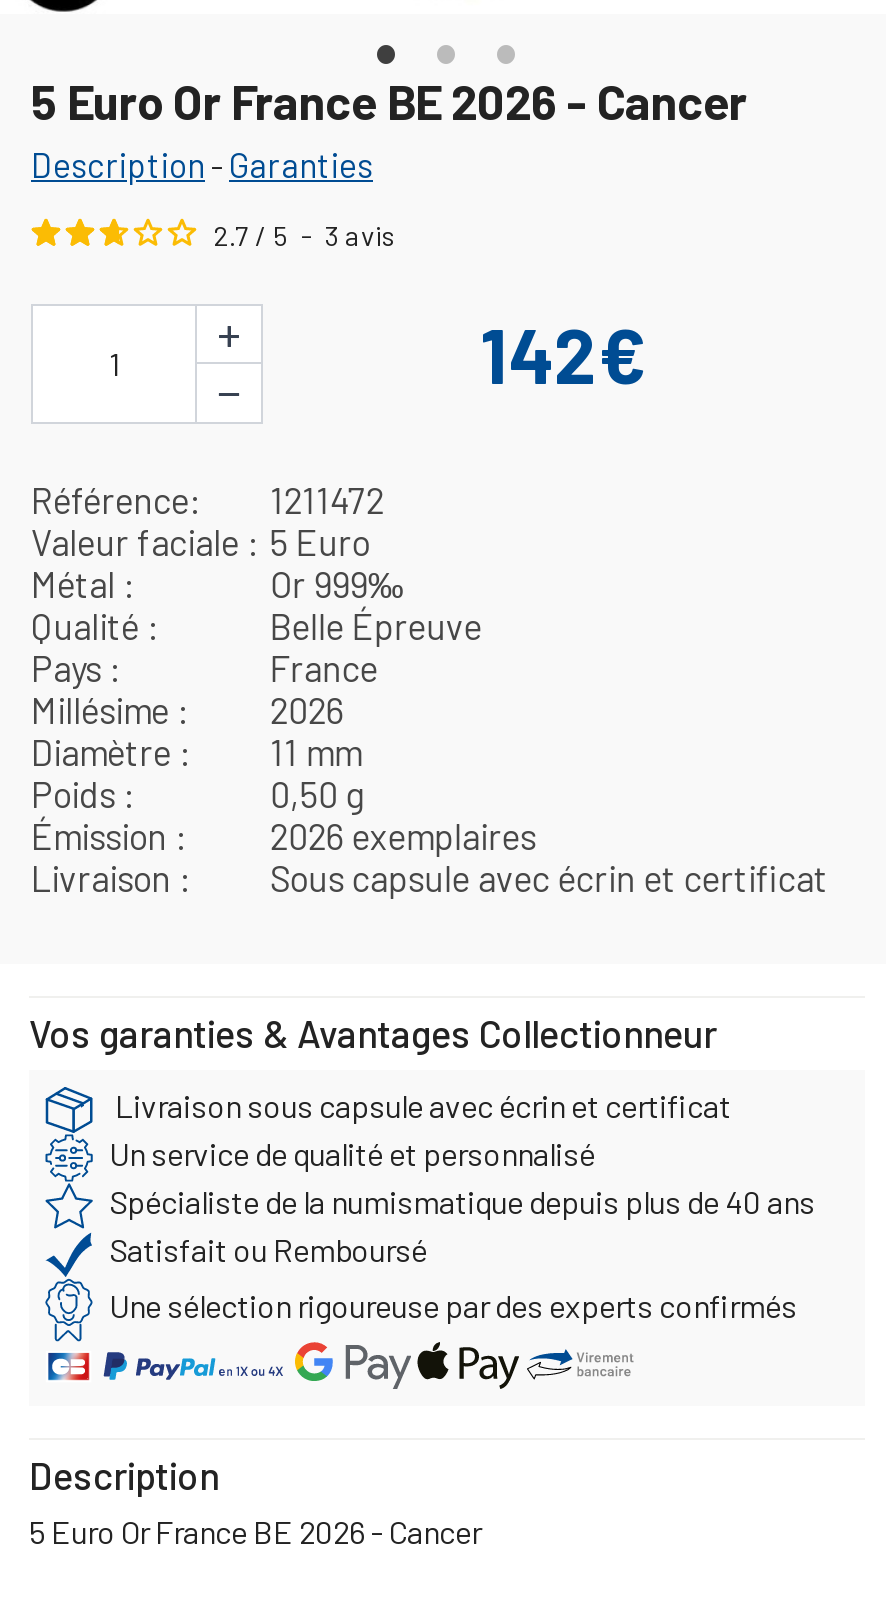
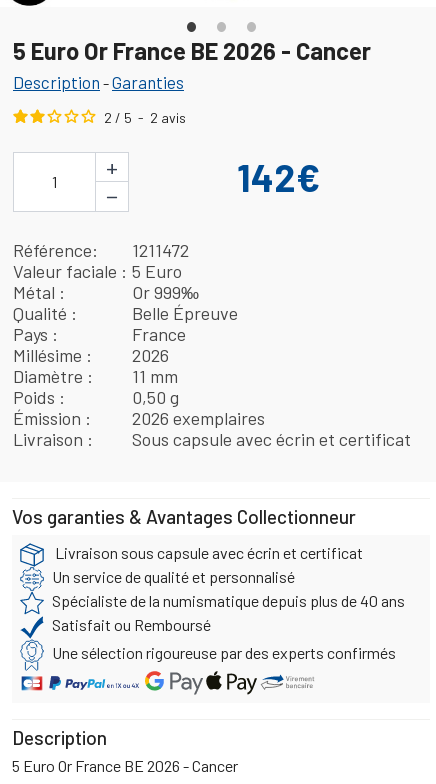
- 2.7 / 5 - 3 avis
+ 2 / 5 - 2 avis
